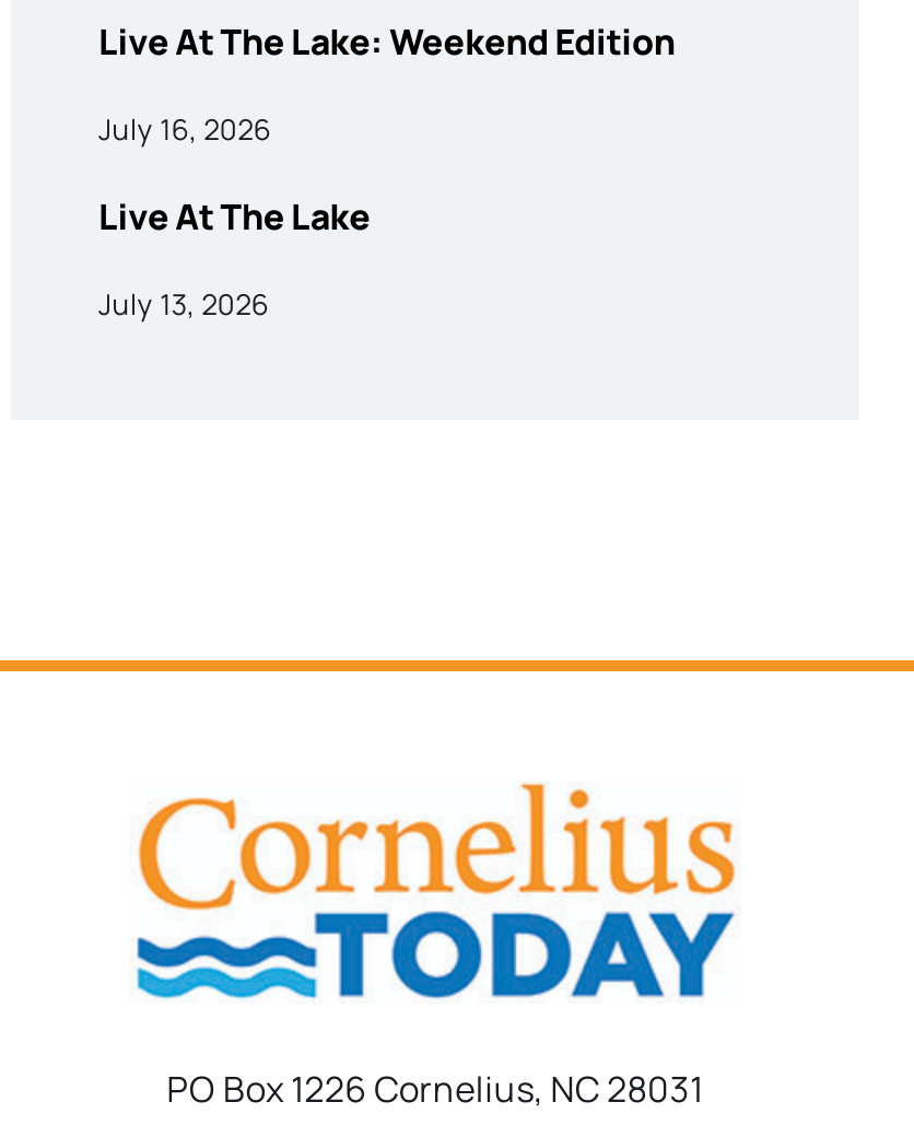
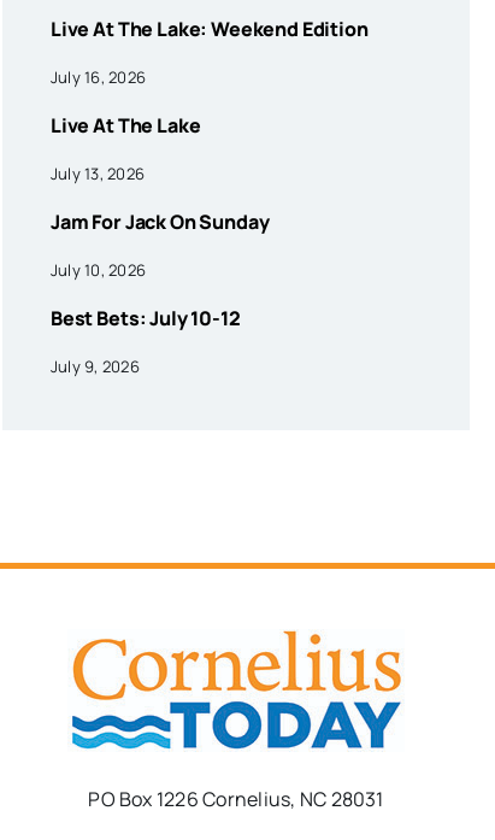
+ Jam For Jack On Sunday
+ July 10, 2026
+ Best Bets: July 10-12
+ July 9, 2026
